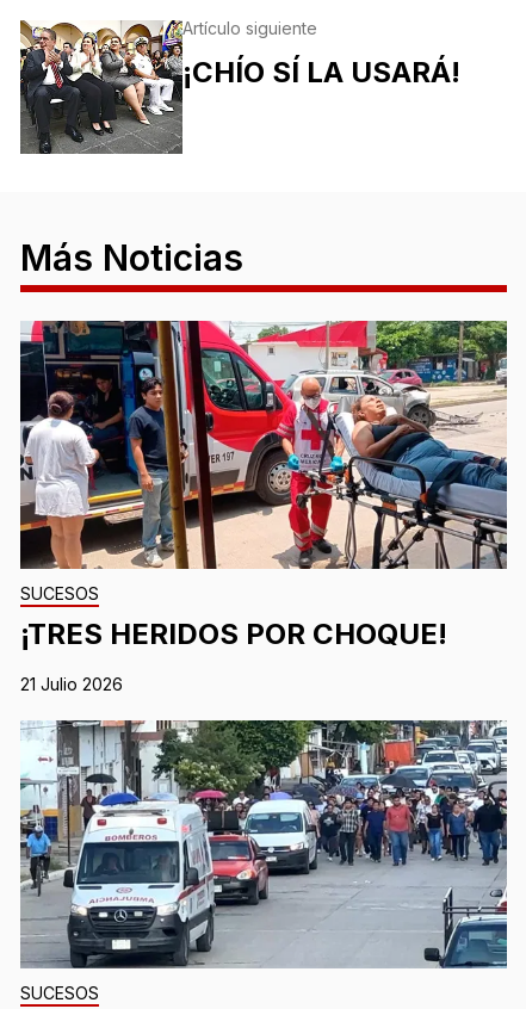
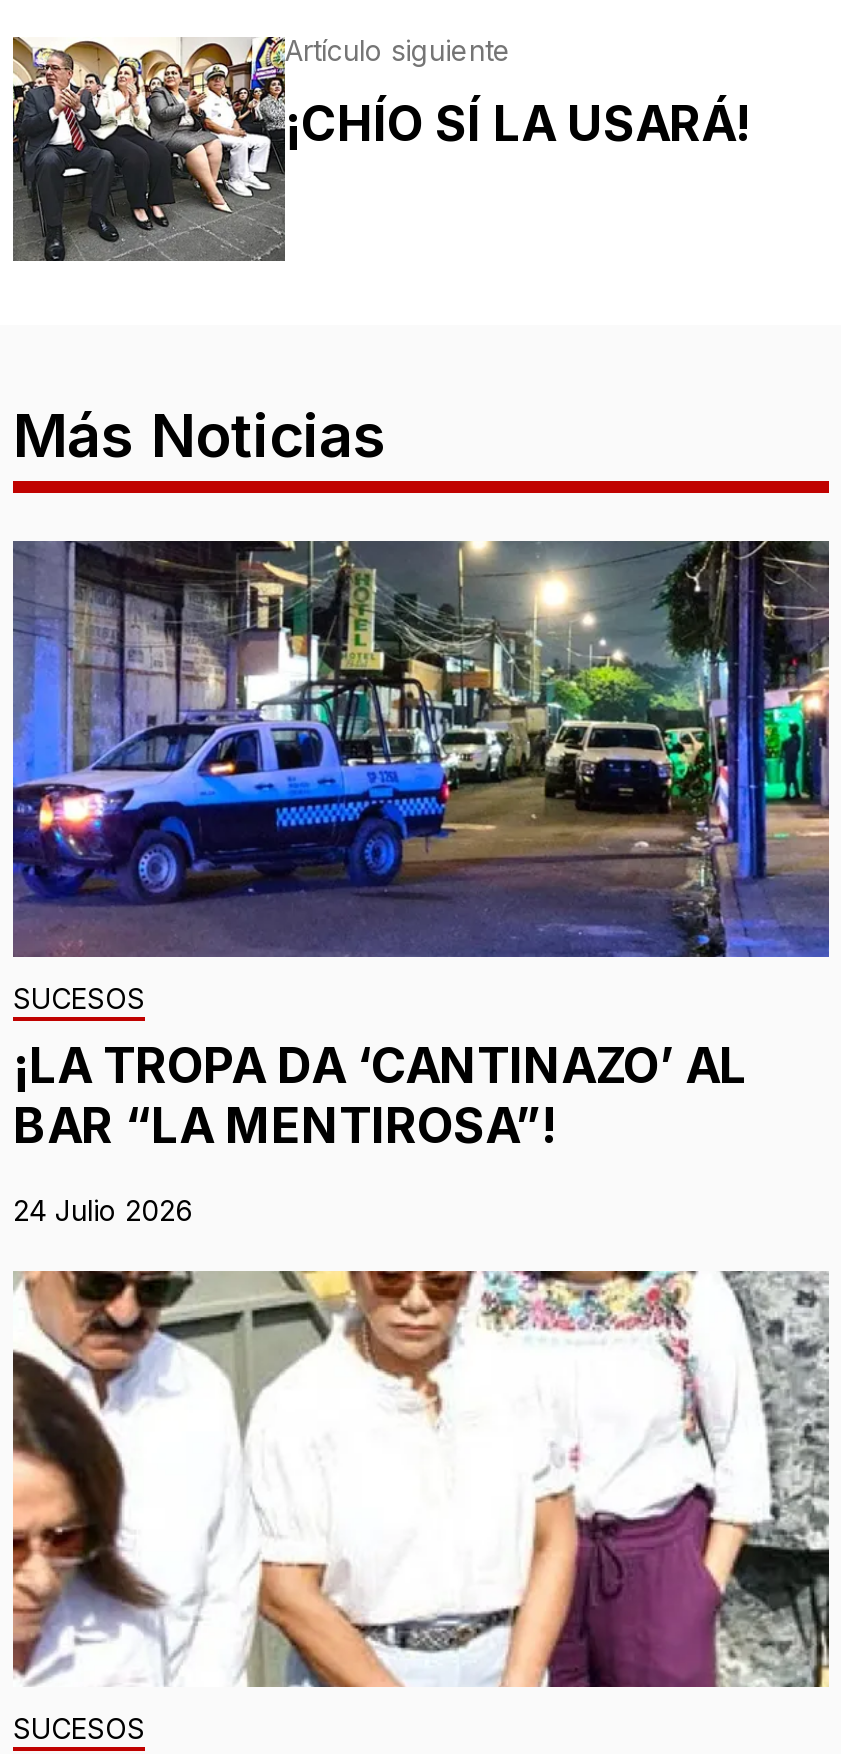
- [image]
- ¡TRES HERIDOS POR CHOQUE!
+ [image]
+ ¡LA TROPA DA ‘CANTINAZO’ AL
+ BAR “LA MENTIROSA”!

- 21 Julio 2026
+ 24 Julio 2026

- [image]
+ [image]
